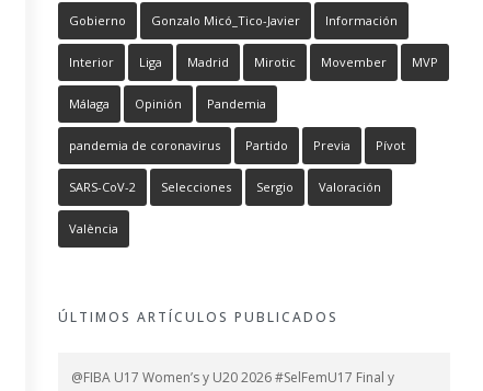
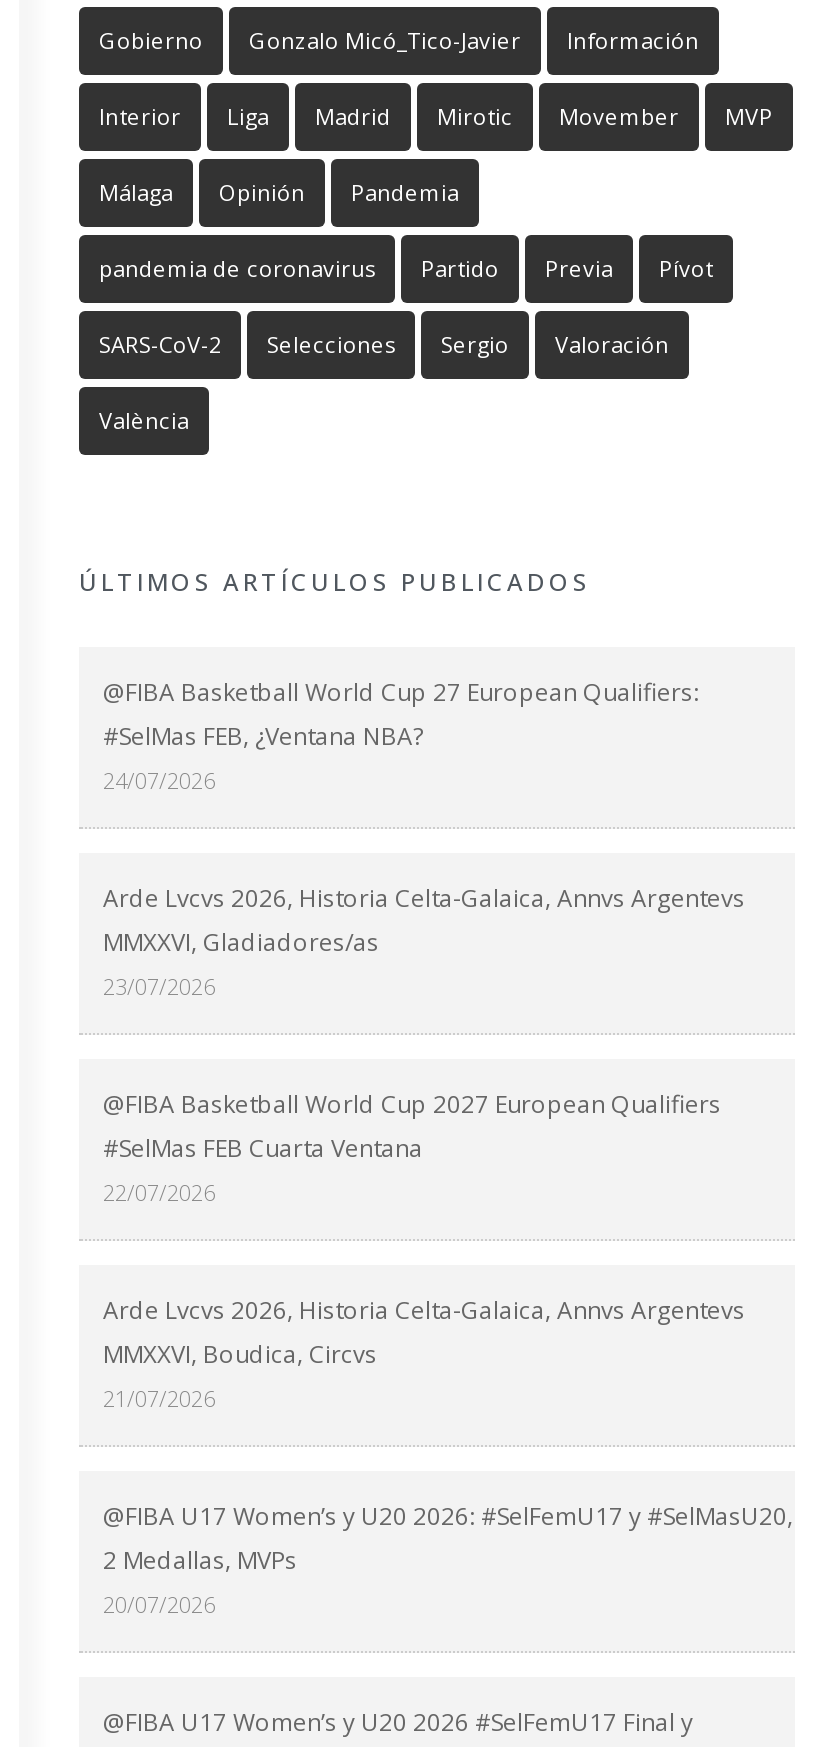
+ @FIBA Basketball World Cup 27 European Qualifiers:
+ #SelMas FEB, ¿Ventana NBA?
+ 24/07/2026

+ Arde Lvcvs 2026, Historia Celta-Galaica, Annvs Argentevs
+ MMXXVI, Gladiadores/as
+ 23/07/2026

+ @FIBA Basketball World Cup 2027 European Qualifiers
+ #SelMas FEB Cuarta Ventana
+ 22/07/2026

+ Arde Lvcvs 2026, Historia Celta-Galaica, Annvs Argentevs
+ MMXXVI, Boudica, Circvs
+ 21/07/2026

+ @FIBA U17 Women’s y U20 2026: #SelFemU17 y #SelMasU20,
+ 2 Medallas, MVPs
+ 20/07/2026
